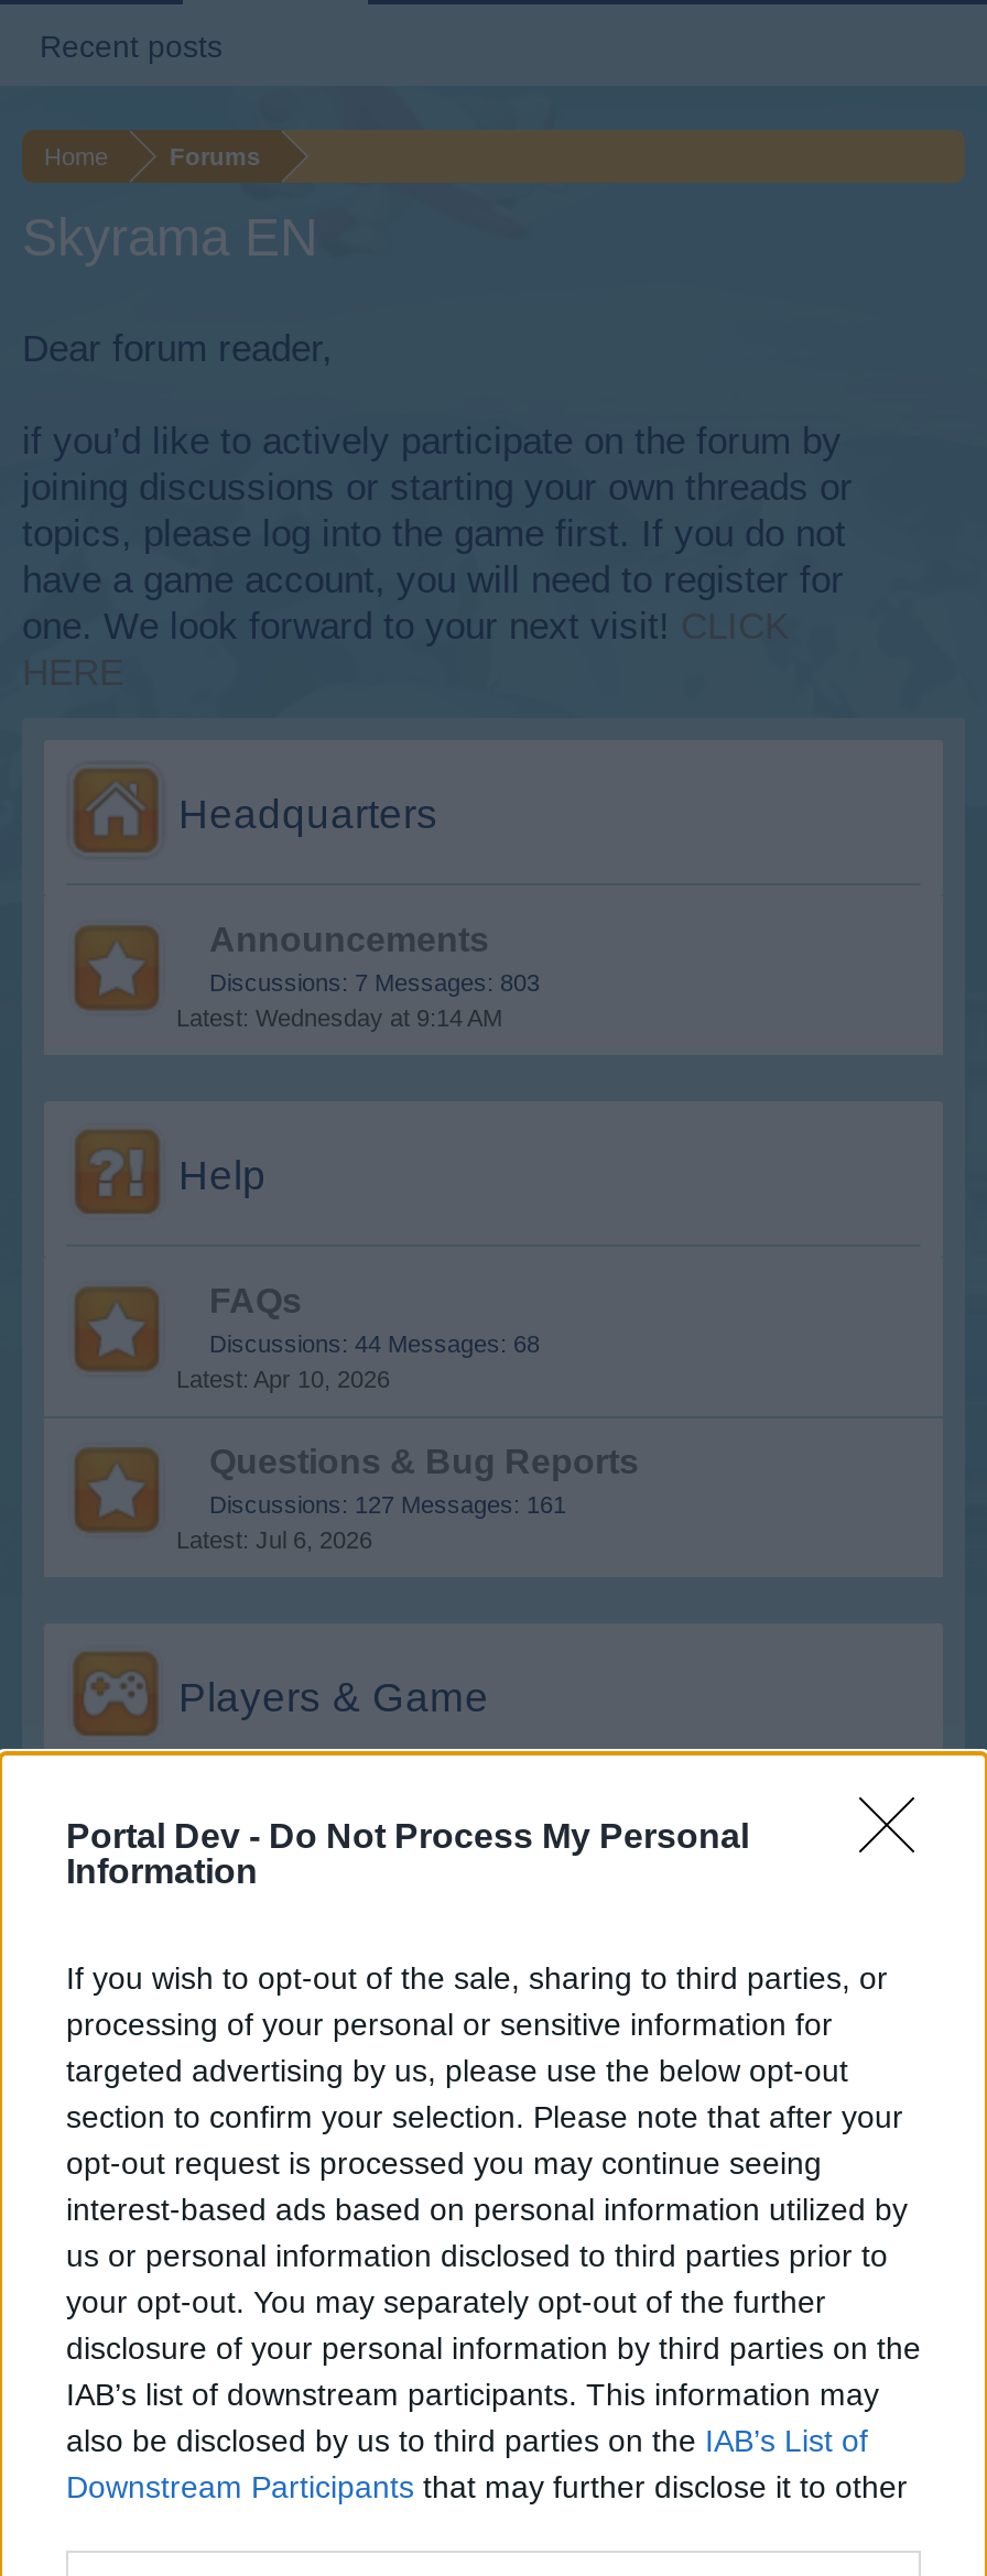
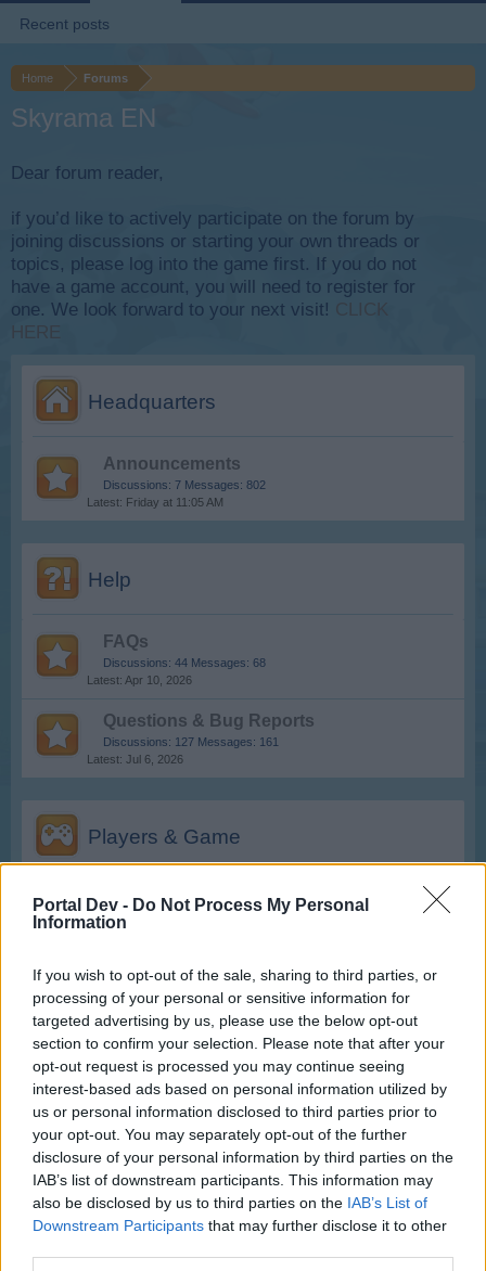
- Discussions: 7 Messages: 803
+ Discussions: 7 Messages: 802

- Wednesday at 9:14 AM
+ Friday at 11:05 AM
